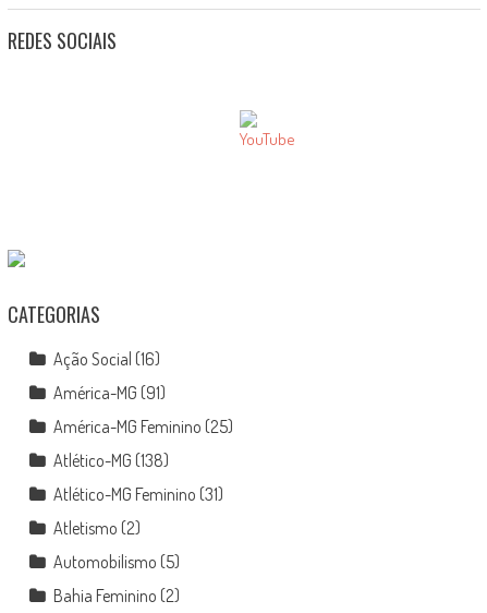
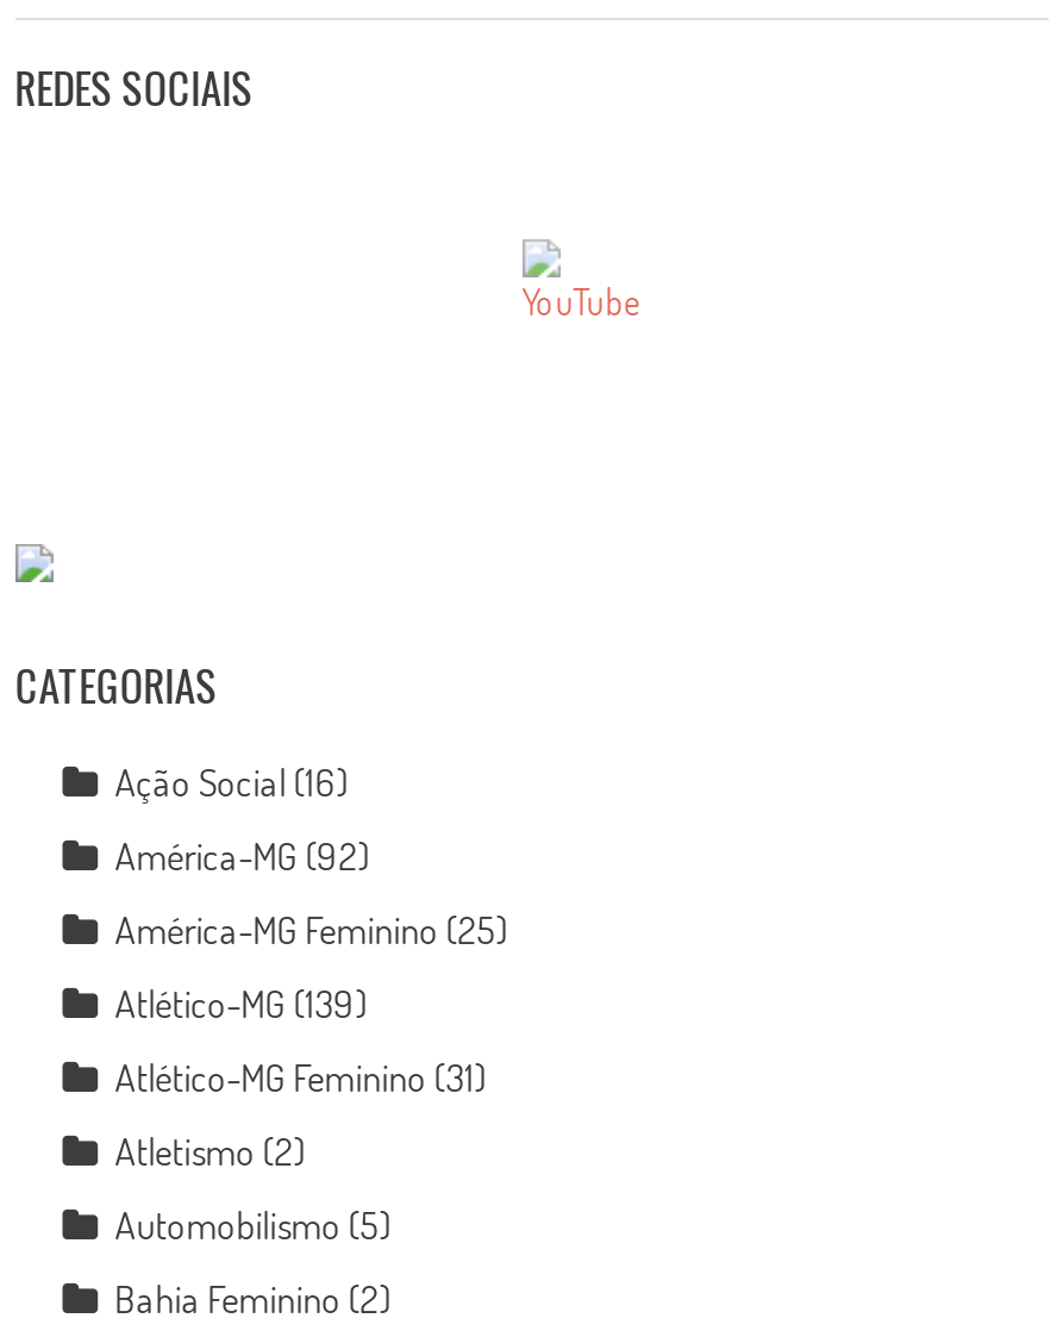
- América-MG (91)
+ América-MG (92)

- Atlético-MG (138)
+ Atlético-MG (139)
